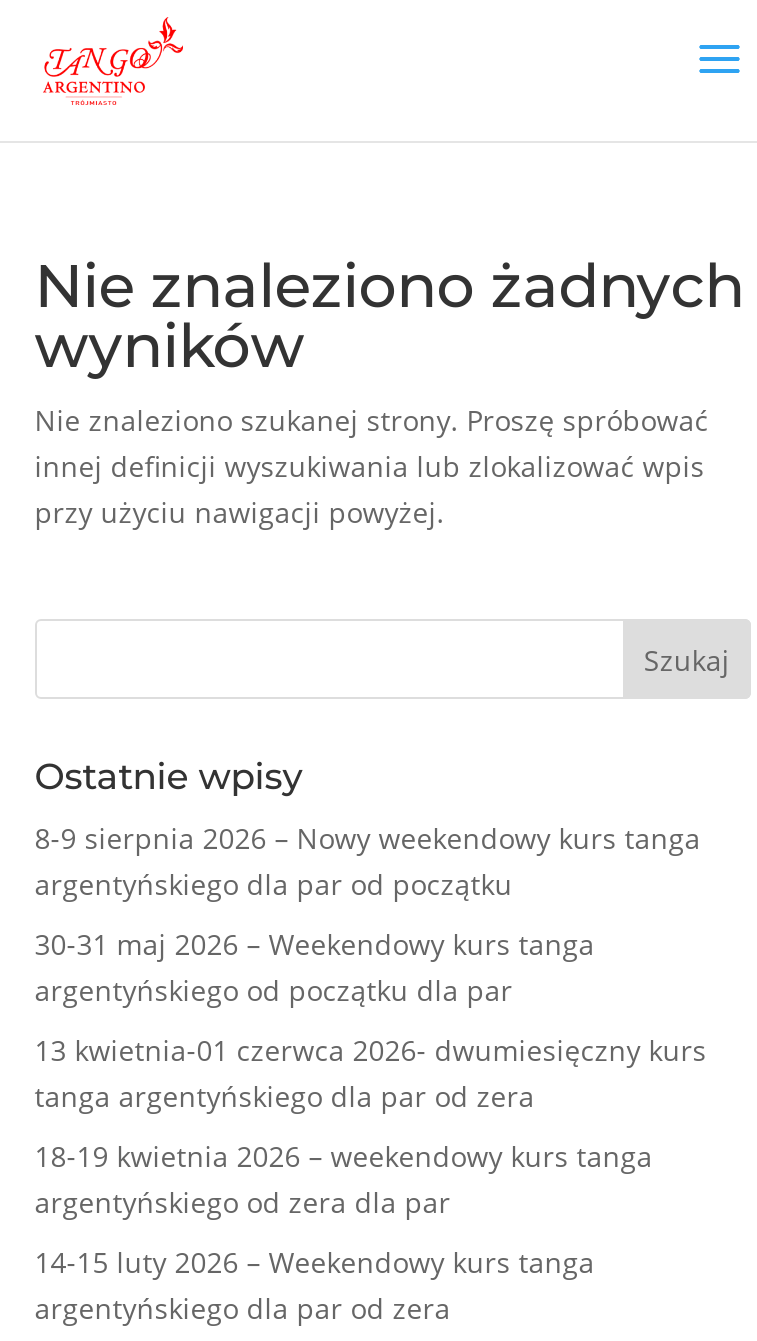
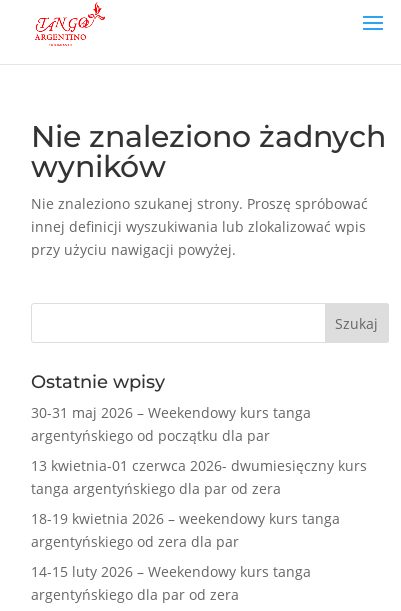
- 8-9 sierpnia 2026 – Nowy weekendowy kurs tanga
- argentyńskiego dla par od początku
